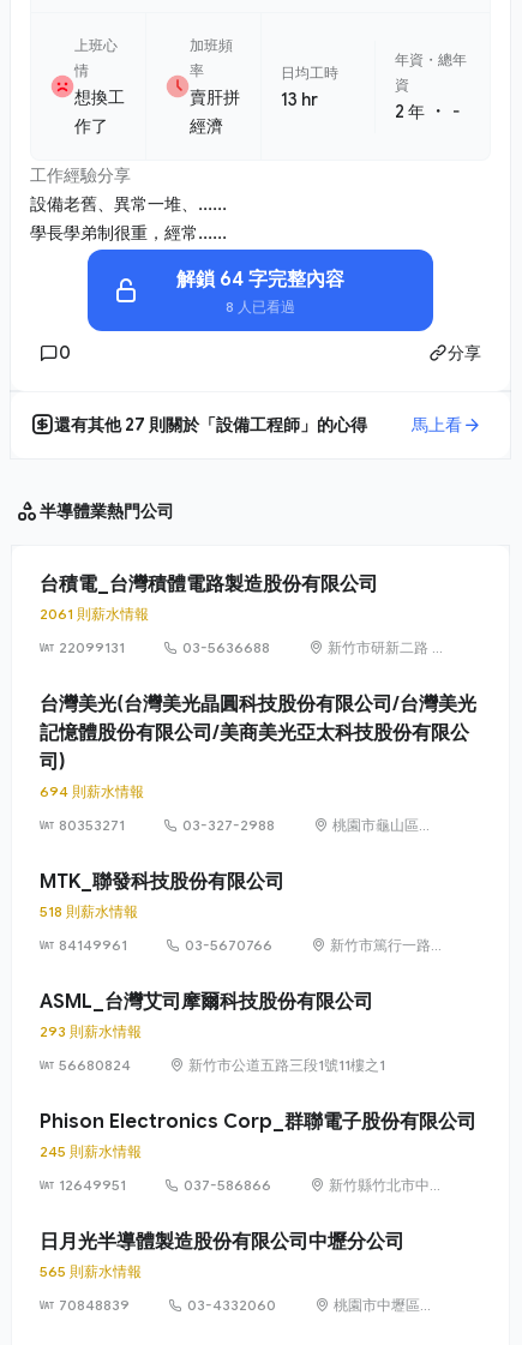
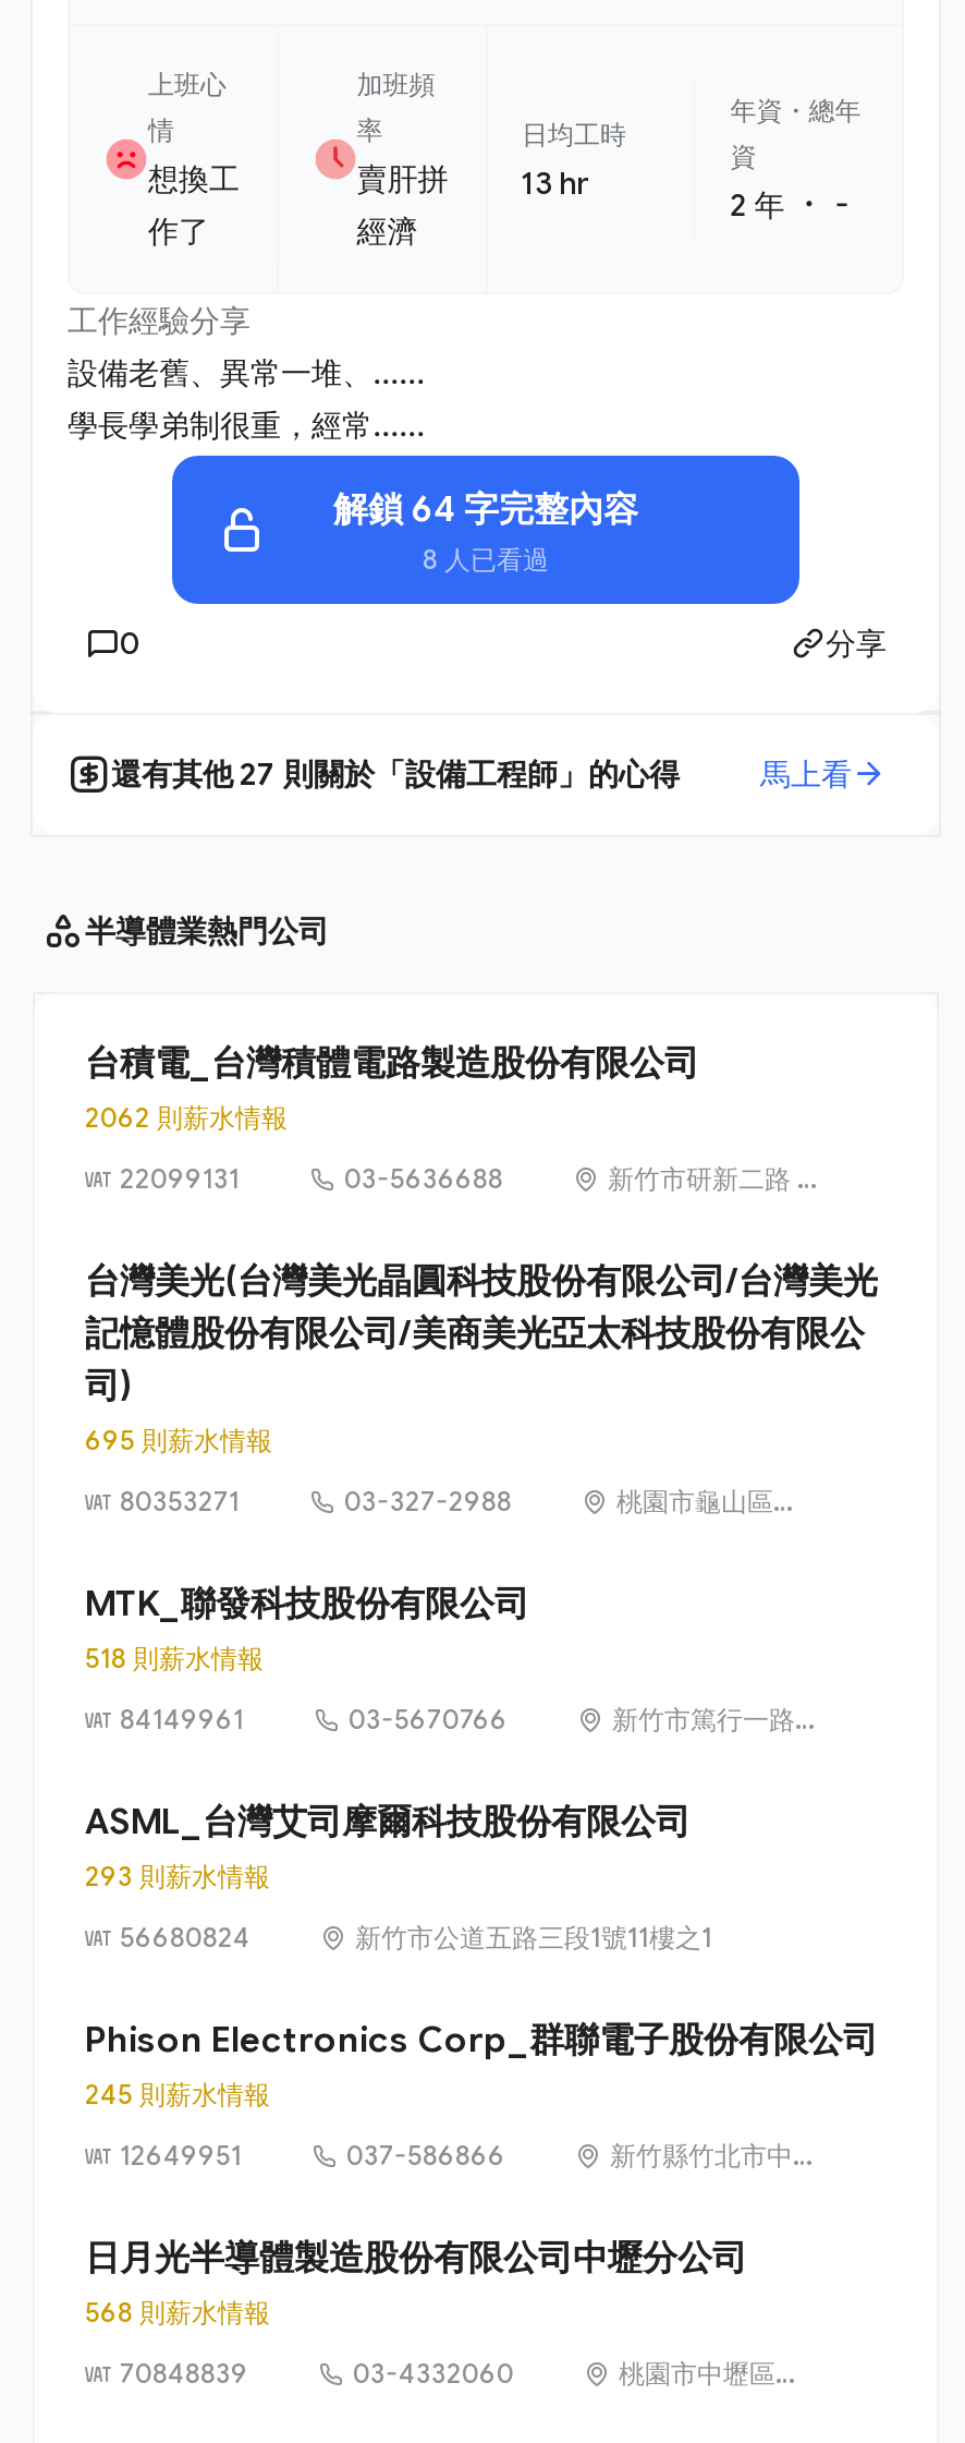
- 2061 則薪水情報
+ 2062 則薪水情報

- 694 則薪水情報
+ 695 則薪水情報

- 565 則薪水情報
+ 568 則薪水情報
